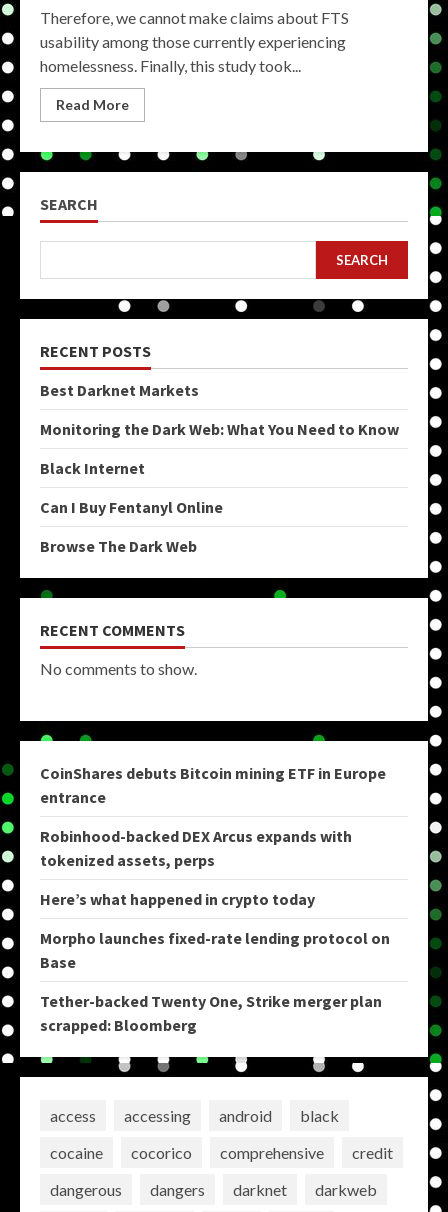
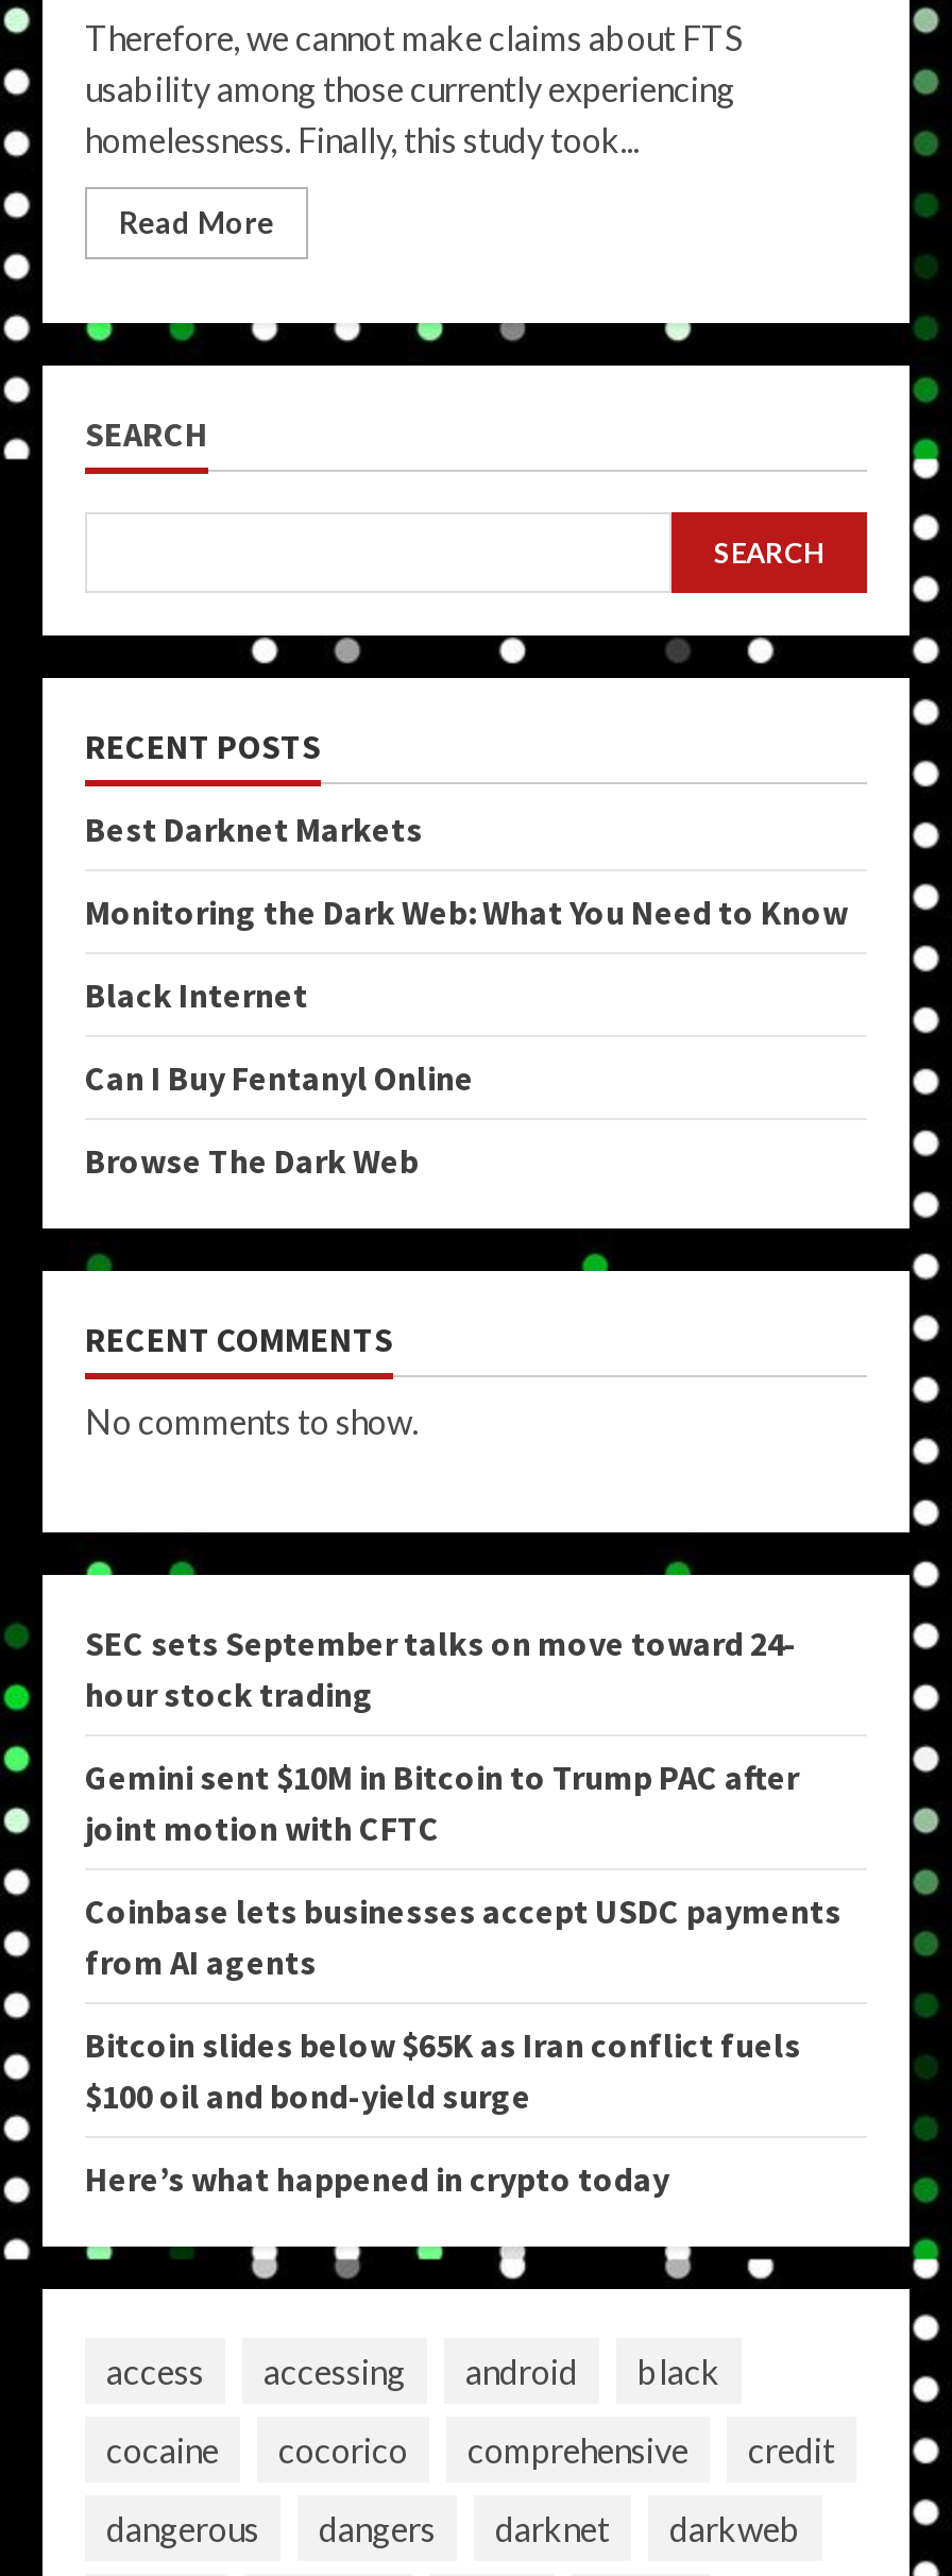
- CoinShares debuts Bitcoin mining ETF in Europe
- entrance
- Robinhood-backed DEX Arcus expands with
- tokenized assets, perps
+ SEC sets September talks on move toward 24-
+ hour stock trading
+ Gemini sent $10M in Bitcoin to Trump PAC after
+ joint motion with CFTC
+ Coinbase lets businesses accept USDC payments
+ from AI agents
+ Bitcoin slides below $65K as Iran conflict fuels
+ $100 oil and bond-yield surge

moved down: Here’s what happened in crypto today

- Morpho launches fixed-rate lending protocol on
- Base
- Tether-backed Twenty One, Strike merger plan
- scrapped: Bloomberg
